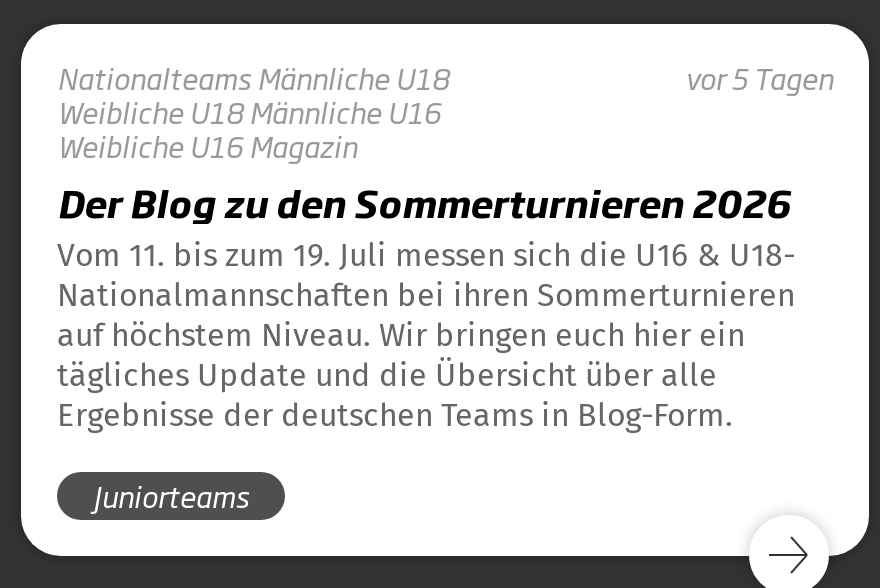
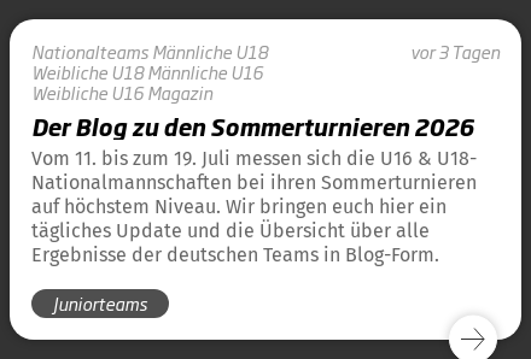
- vor 5 Tagen
+ vor 3 Tagen
